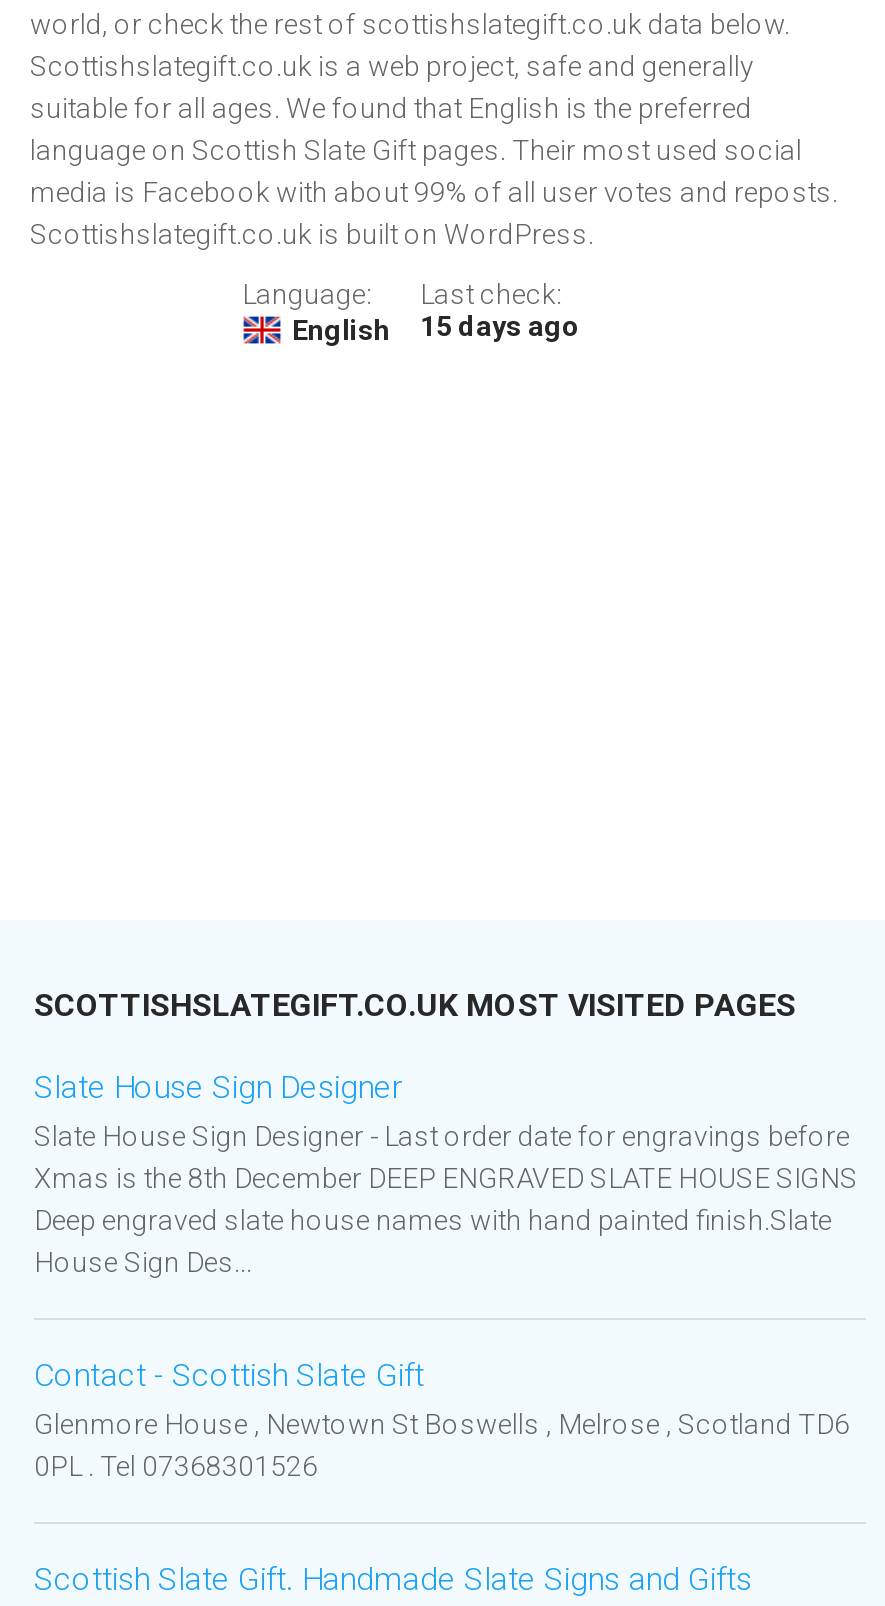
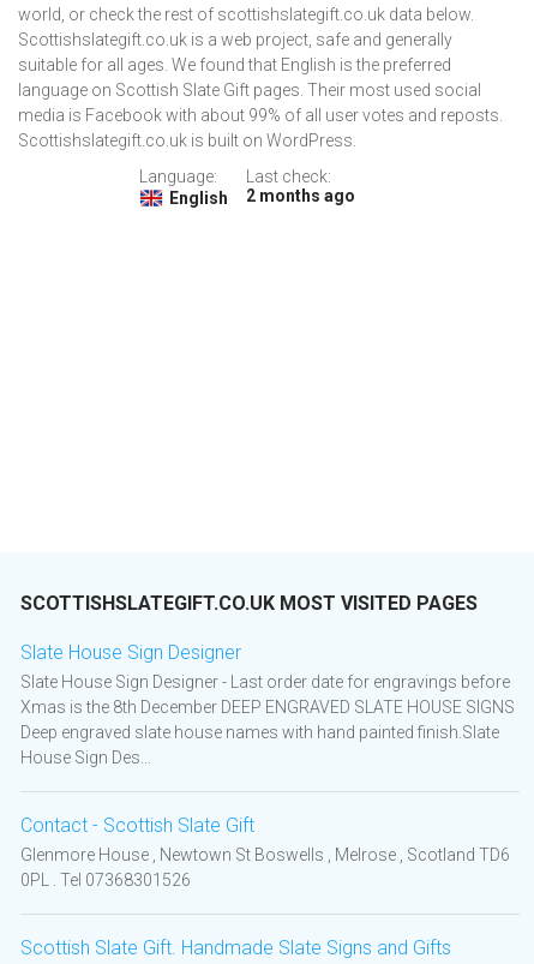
- English 15 days ago
+ English 2 months ago
